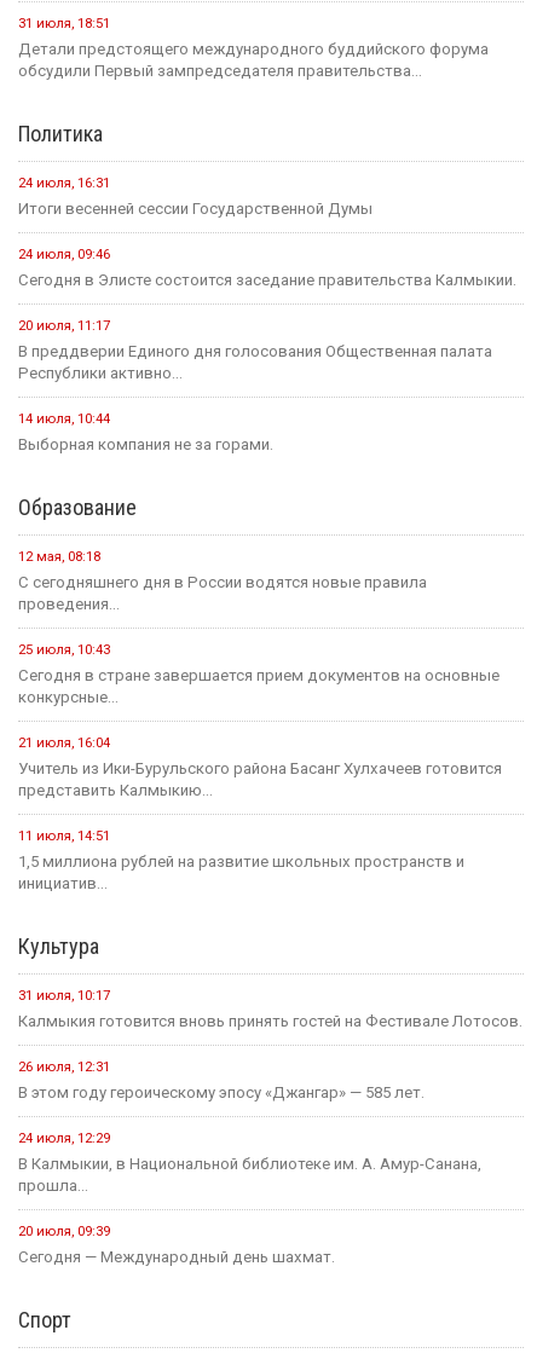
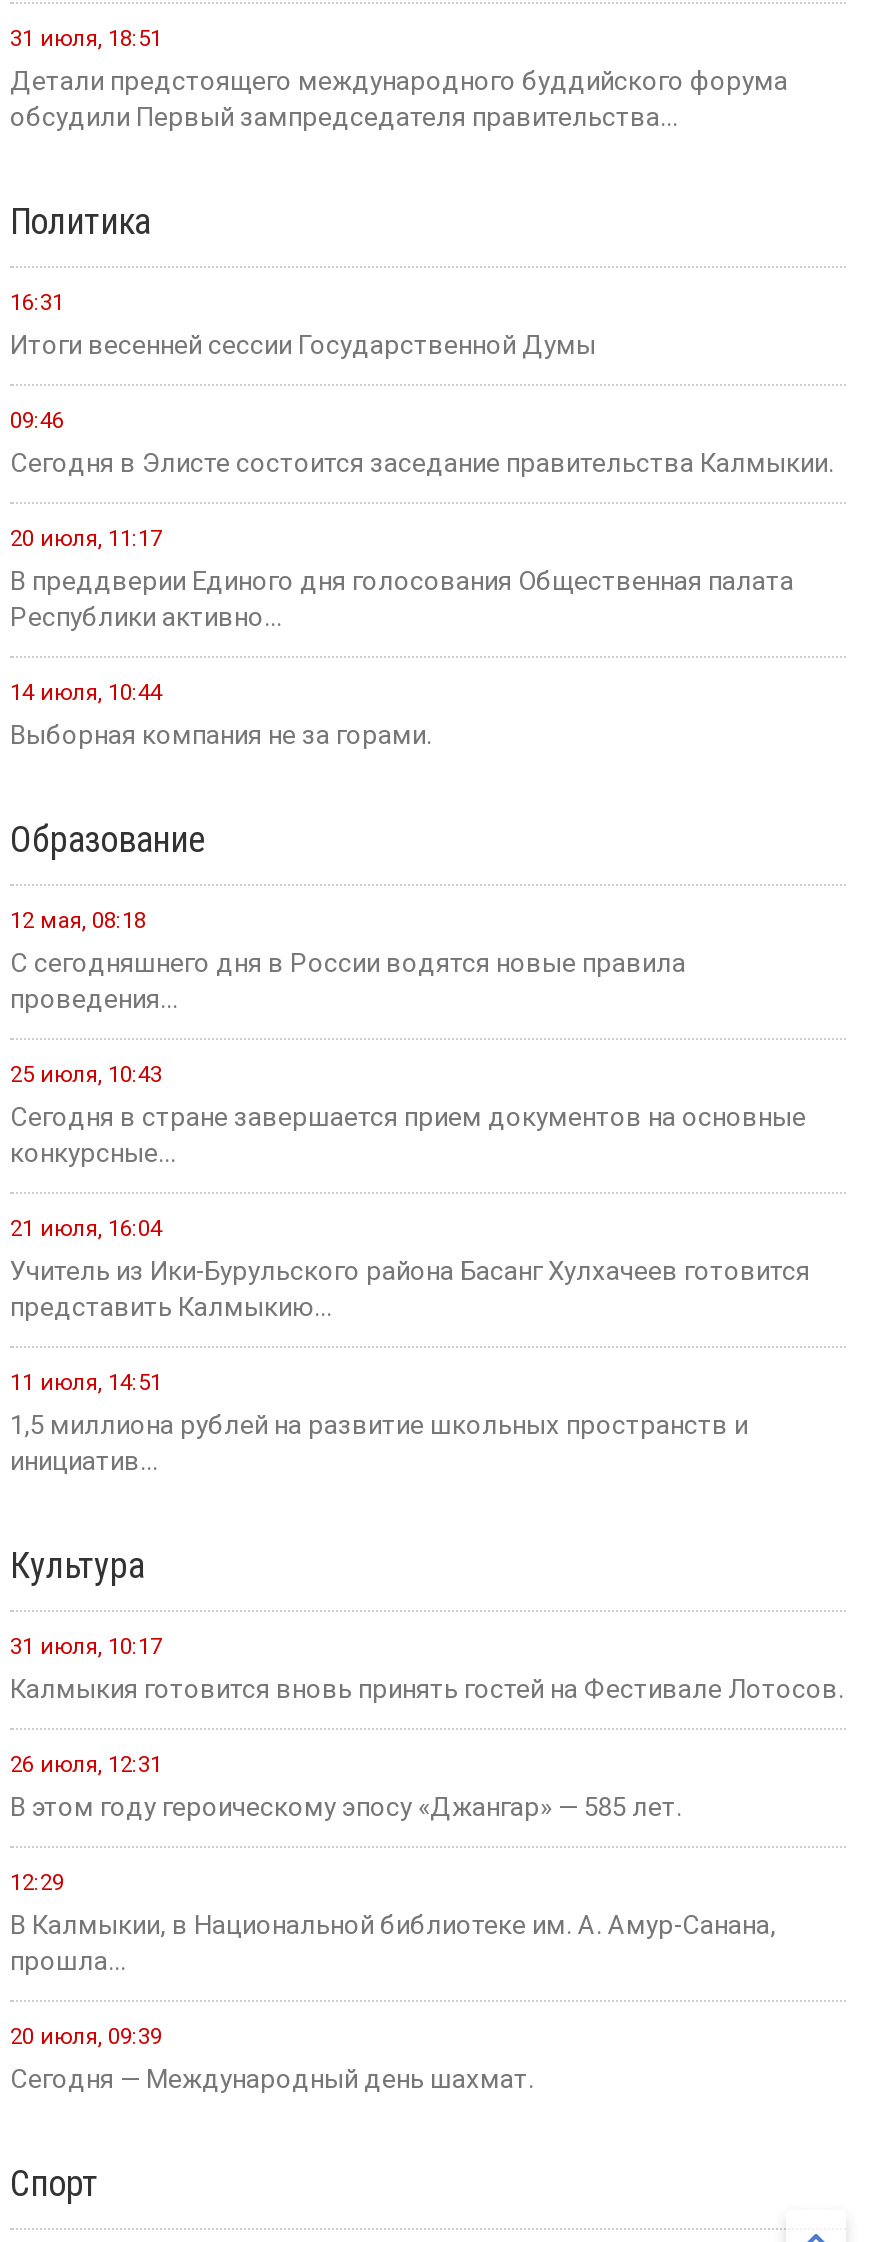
- 24 июля, 16:31
+ 16:31

- 24 июля, 09:46
+ 09:46

- 24 июля, 12:29
+ 12:29
